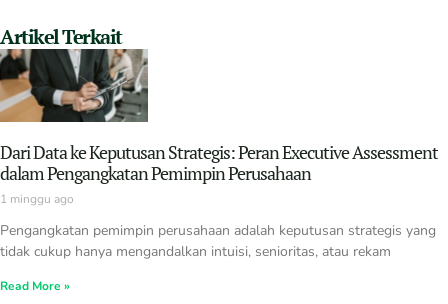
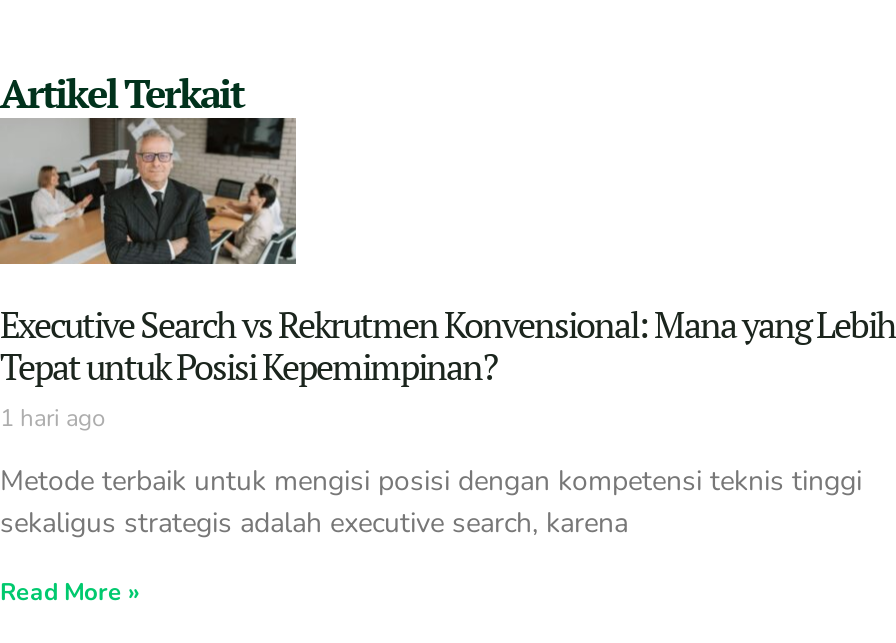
- [image]
- Dari Data ke Keputusan Strategis: Peran Executive Assessment
- dalam Pengangkatan Pemimpin Perusahaan
- 1 minggu ago
+ [image]
+ Executive Search vs Rekrutmen Konvensional: Mana yang Lebih
+ Tepat untuk Posisi Kepemimpinan?
+ 1 hari ago

- Pengangkatan pemimpin perusahaan adalah keputusan strategis yang
- tidak cukup hanya mengandalkan intuisi, senioritas, atau rekam
+ Metode terbaik untuk mengisi posisi dengan kompetensi teknis tinggi
+ sekaligus strategis adalah executive search, karena
